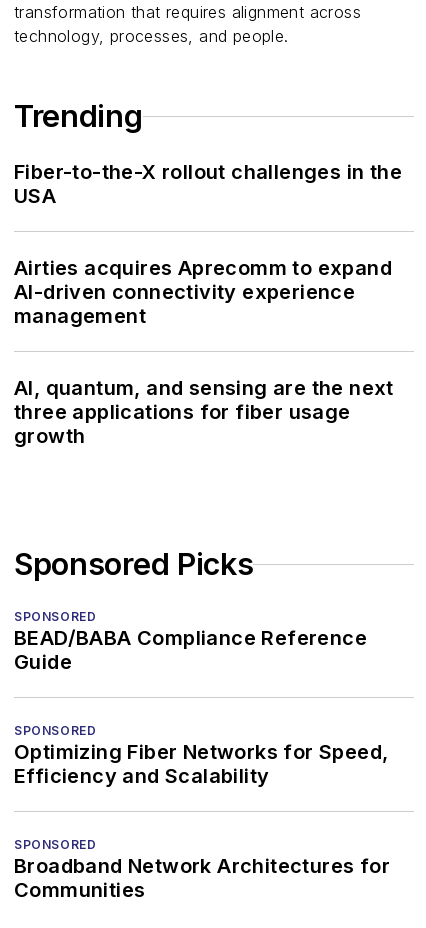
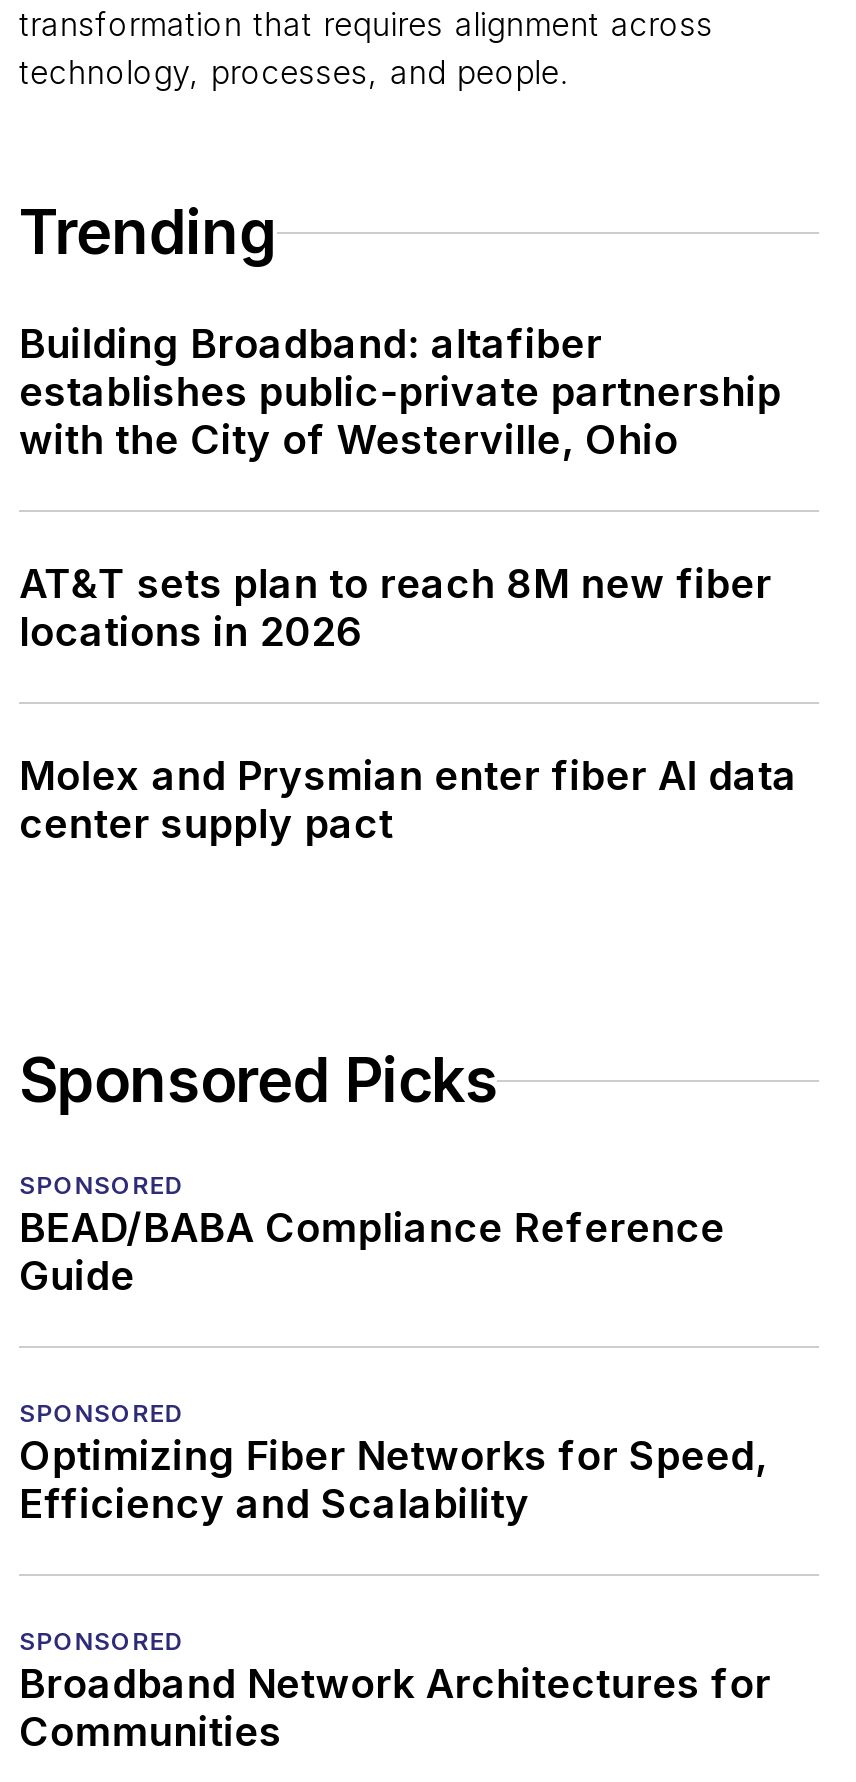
- Fiber-to-the-X rollout challenges in the
- USA
+ Building Broadband: altafiber
+ establishes public-private partnership
+ with the City of Westerville, Ohio

- Airties acquires Aprecomm to expand
- AI-driven connectivity experience
- management
+ AT&T sets plan to reach 8M new fiber
+ locations in 2026

- AI, quantum, and sensing are the next
- three applications for fiber usage
- growth
+ Molex and Prysmian enter fiber AI data
+ center supply pact
